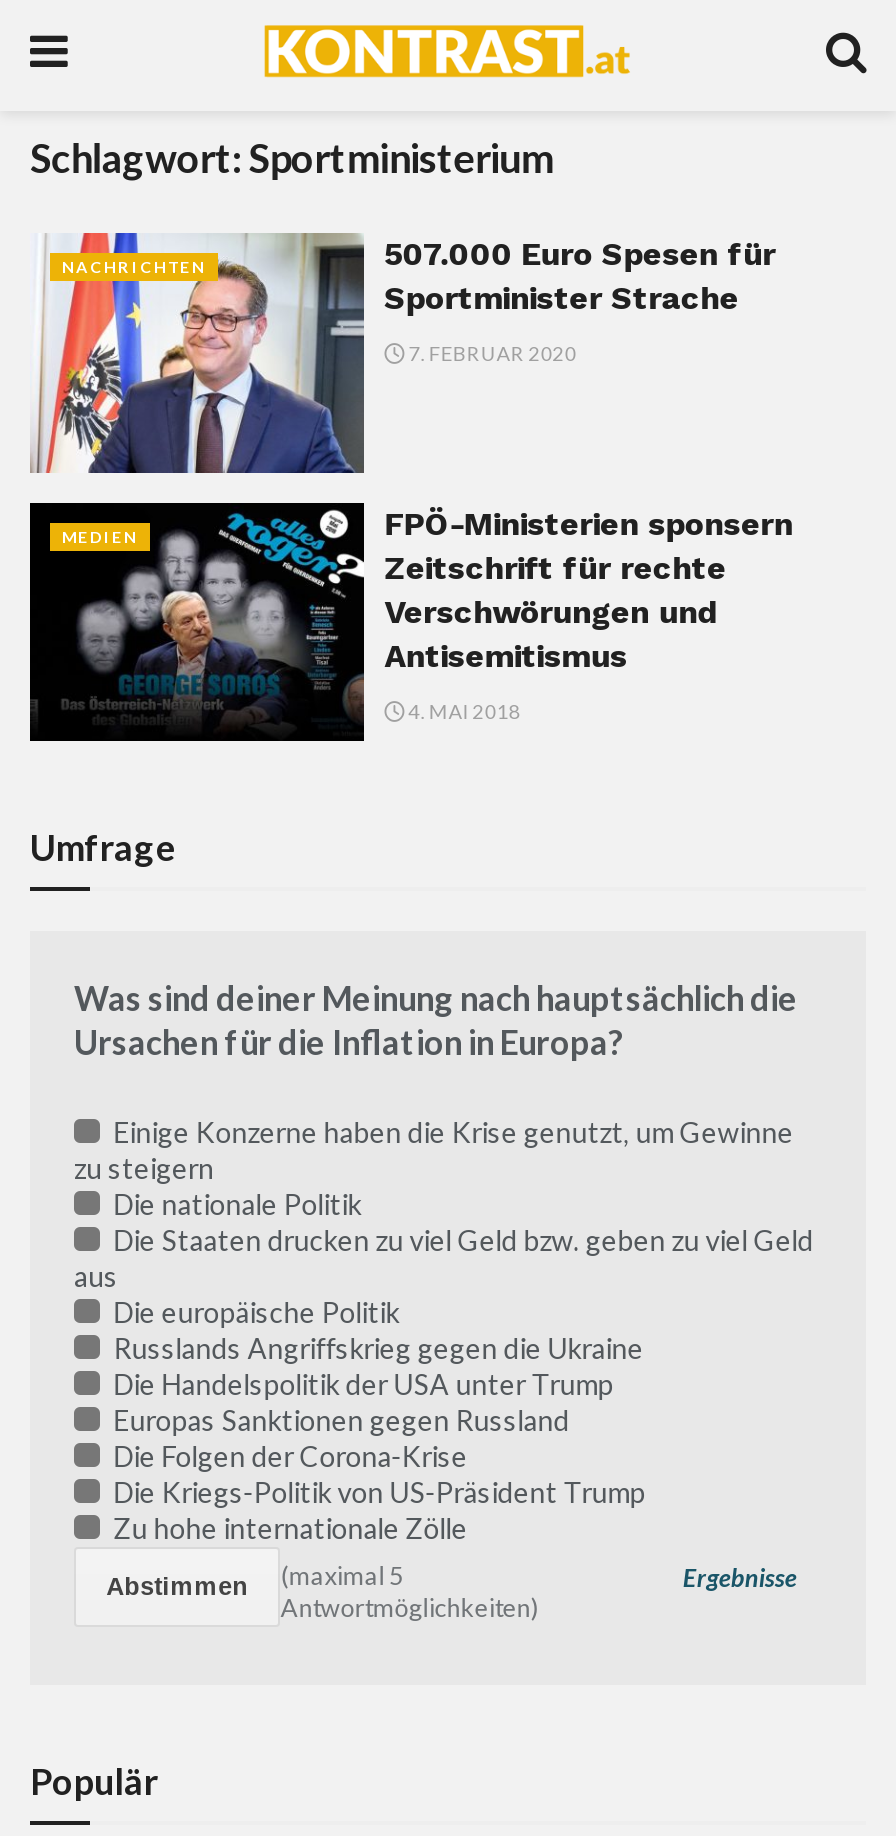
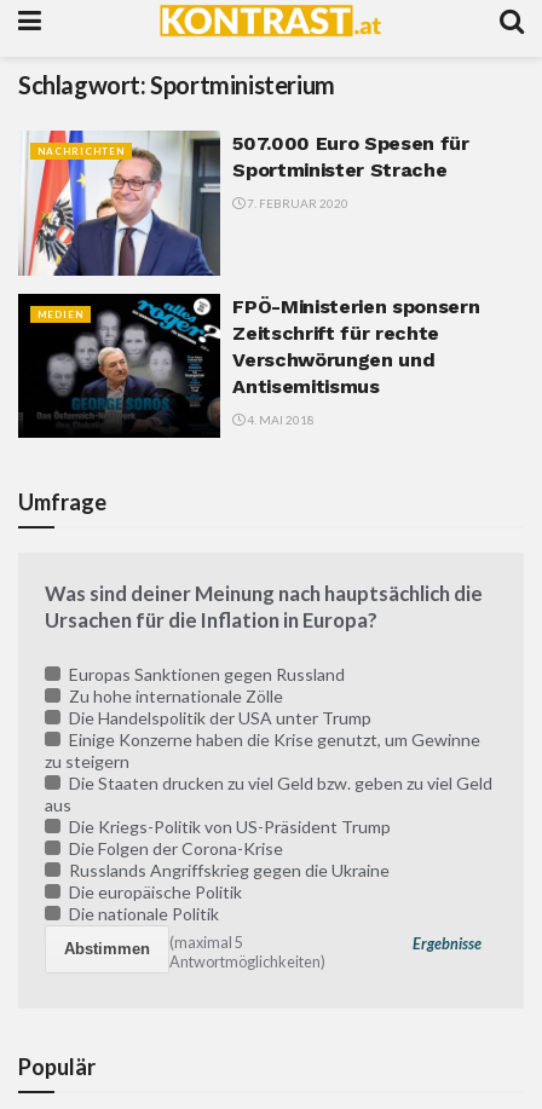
moved down: Einige Konzerne haben die Krise genutzt, um Gewinne | zu steigern

moved down: Die nationale Politik

moved down: Die Staaten drucken zu viel Geld bzw. geben zu viel Geld | aus

moved down: Die Folgen der Corona-Krise | Russlands Angriffskrieg gegen die Ukraine | Die europäische Politik

moved up: Die Handelspolitik der USA unter Trump

moved up: Europas Sanktionen gegen Russland

moved up: Die Kriegs-Politik von US-Präsident Trump

moved up: Zu hohe internationale Zölle
